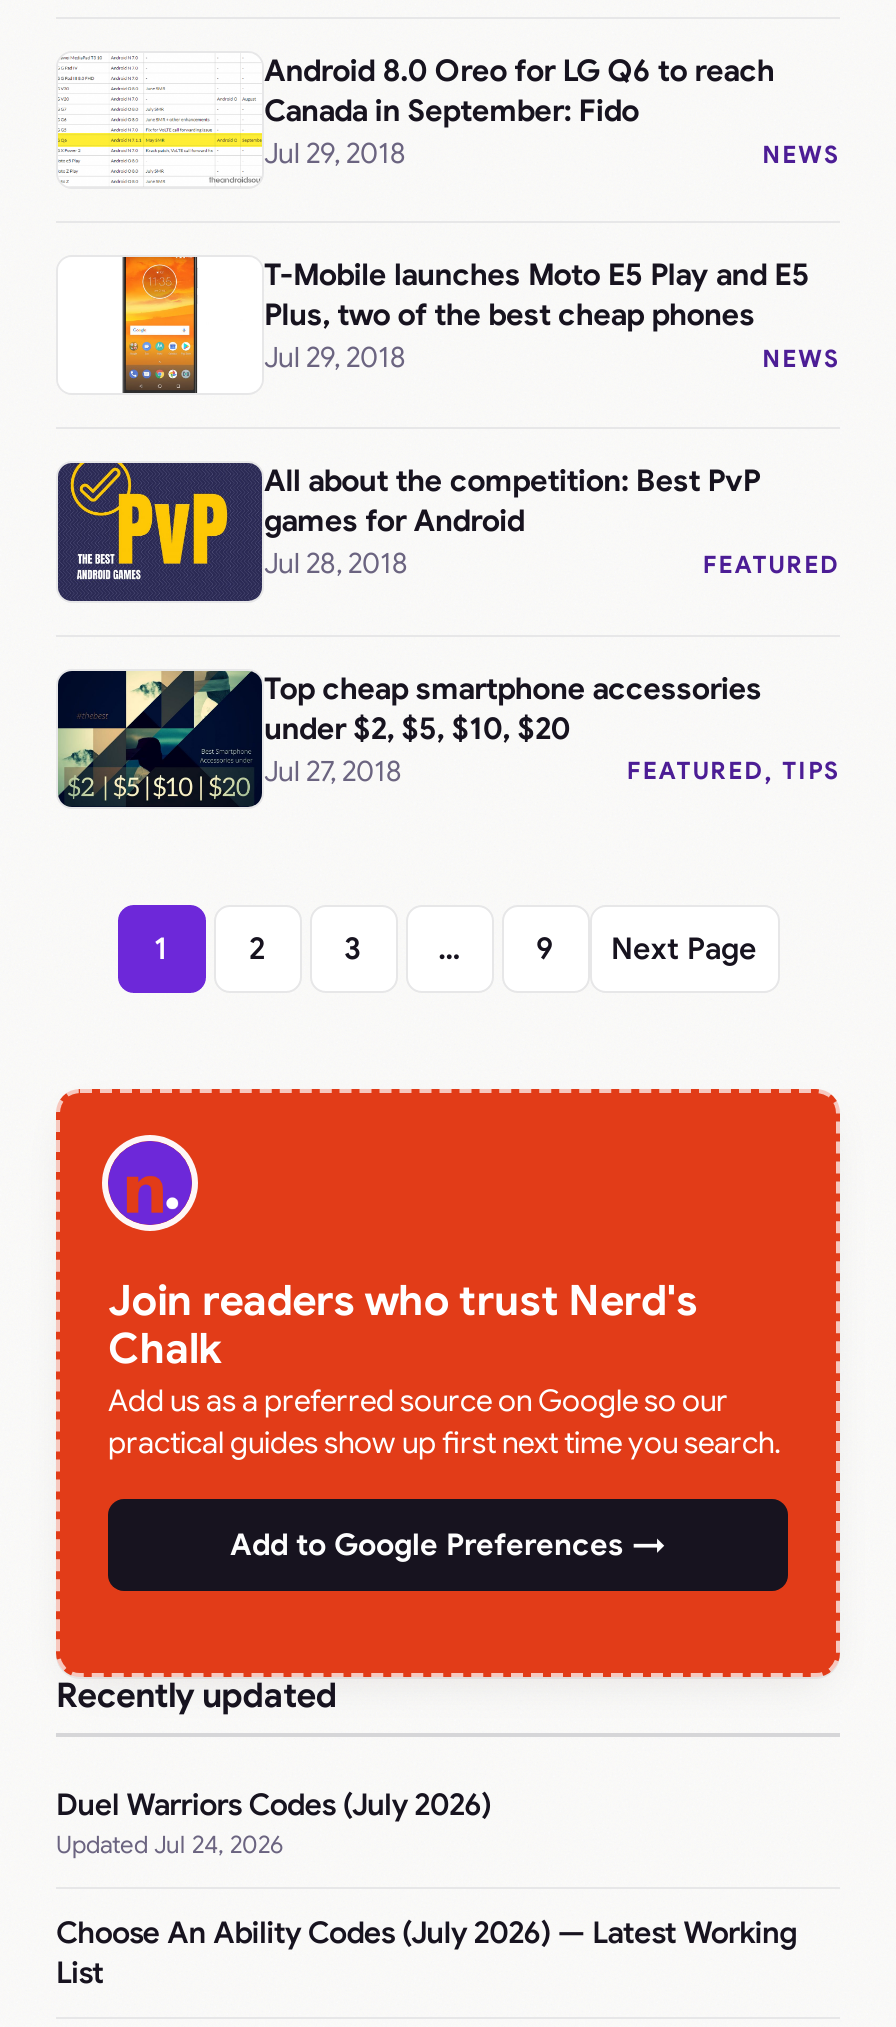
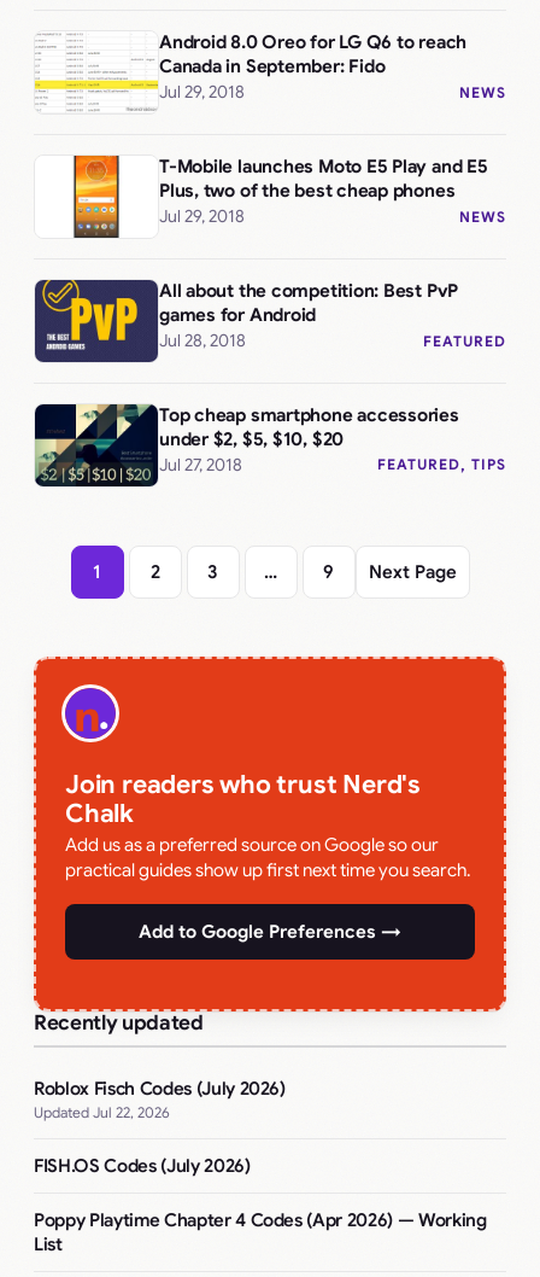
- Duel Warriors Codes (July 2026)
- Jul 24, 2026
- Choose An Ability Codes (July 2026) — Latest Working
+ Roblox Fisch Codes (July 2026)
+ Jul 22, 2026
+ FISH.OS Codes (July 2026)
+ Poppy Playtime Chapter 4 Codes (Apr 2026) — Working
